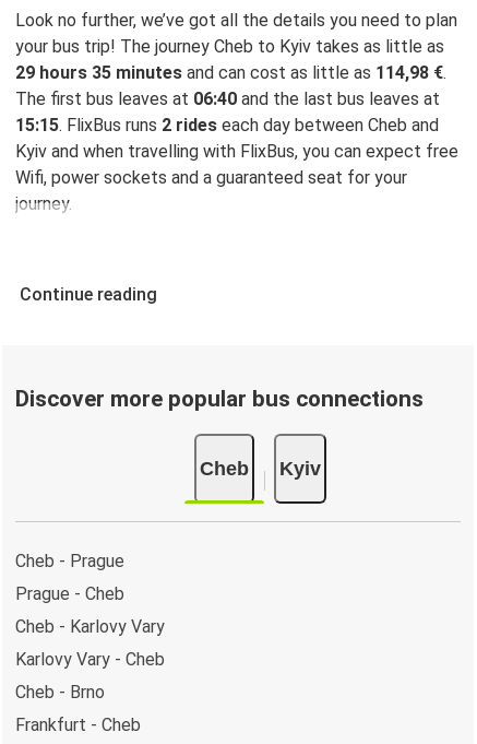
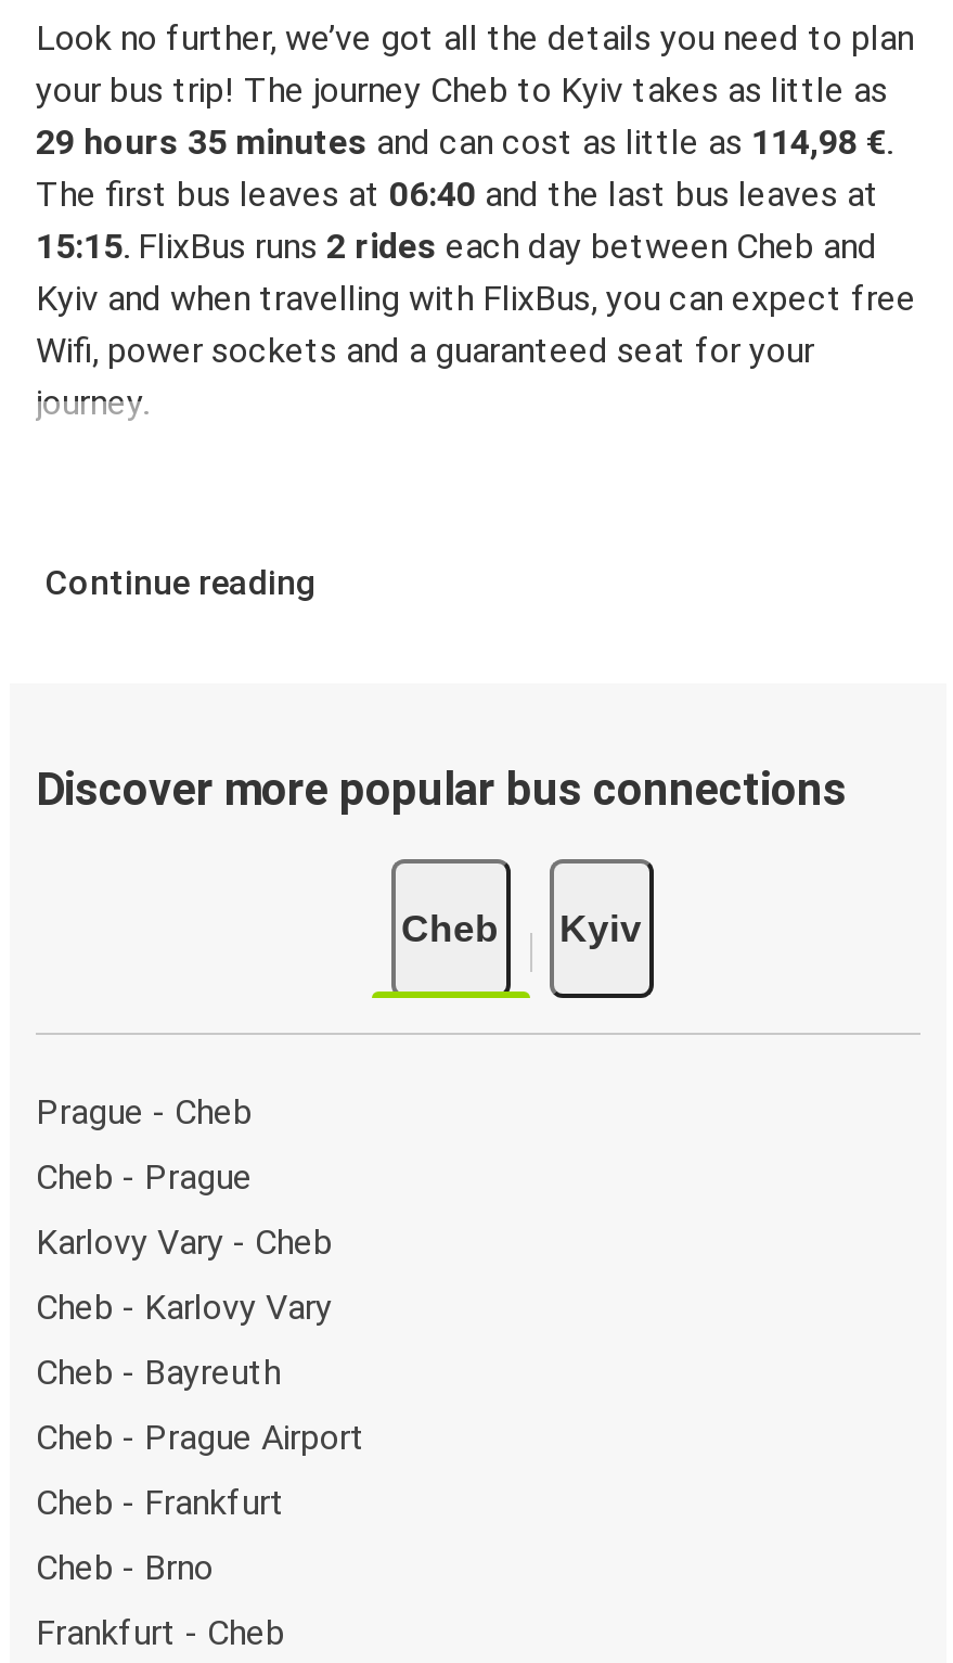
moved up: Prague - Cheb

+ Cheb - Bayreuth
+ Cheb - Prague Airport
+ Cheb - Frankfurt

moved up: Karlovy Vary - Cheb
